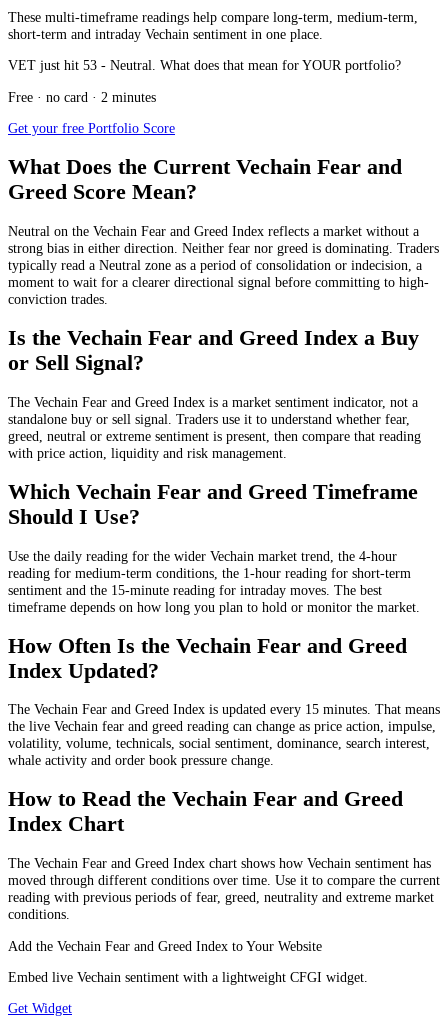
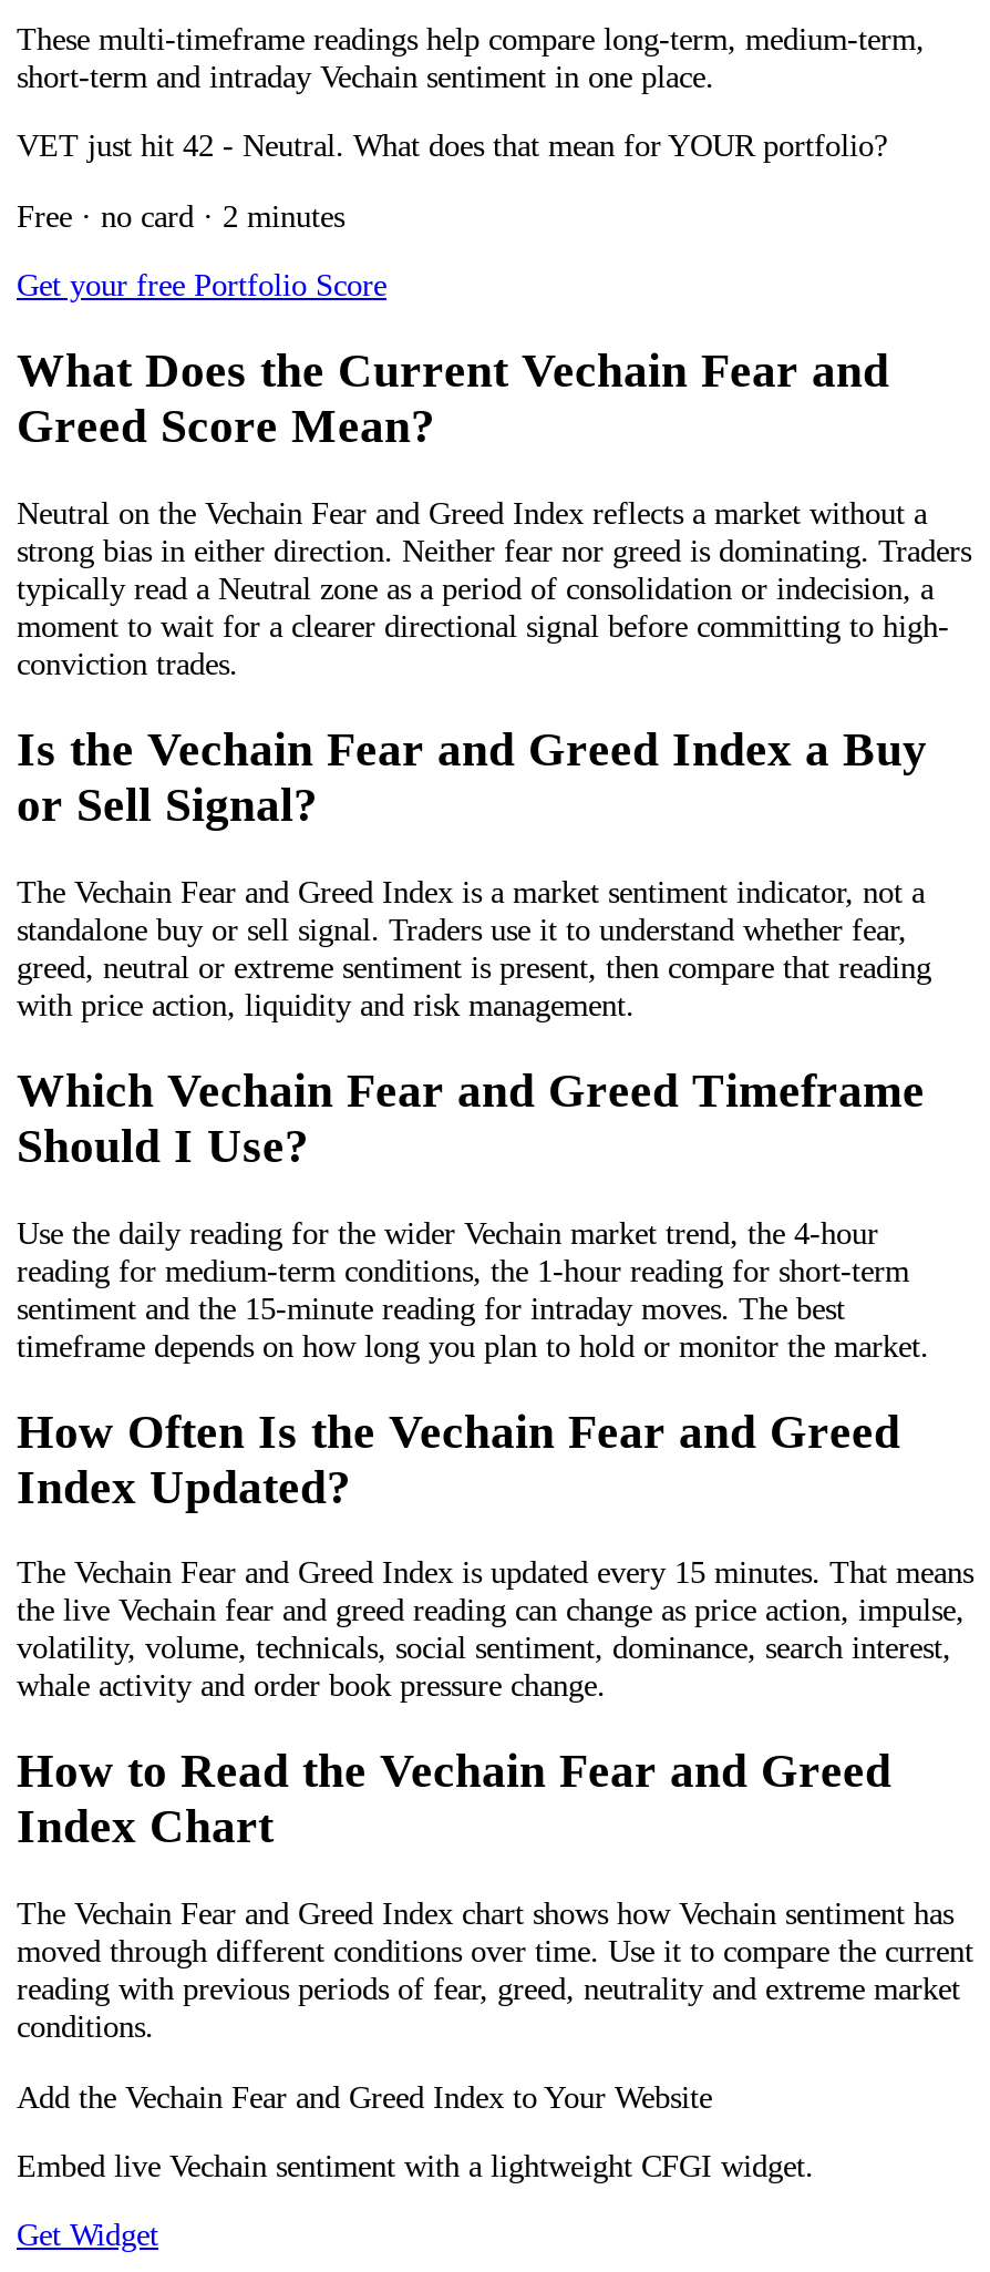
- VET just hit 53 - Neutral. What does that mean for YOUR portfolio?
+ VET just hit 42 - Neutral. What does that mean for YOUR portfolio?
